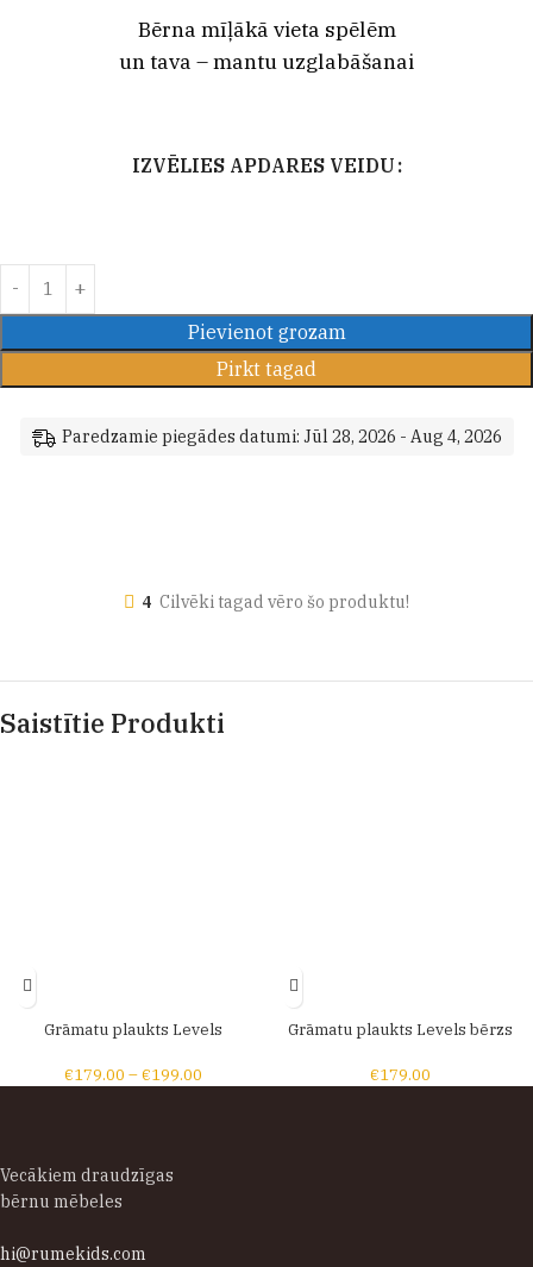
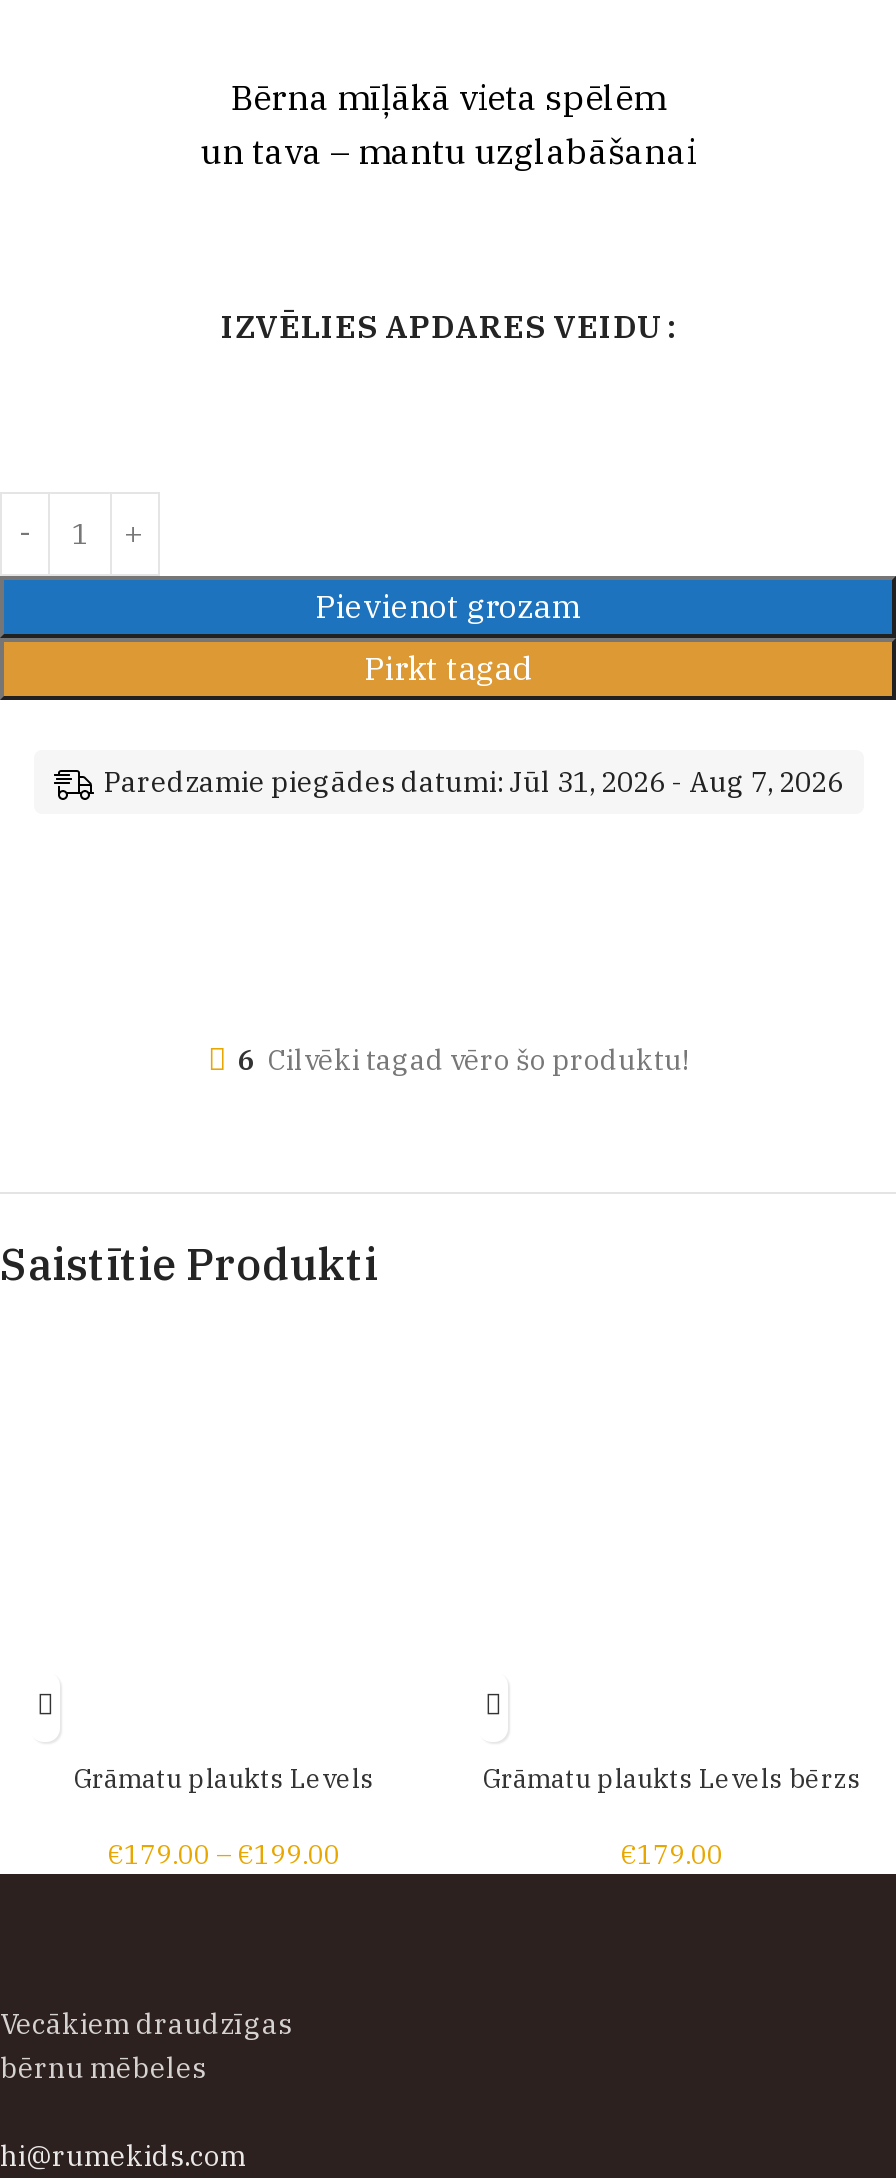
- Paredzamie piegādes datumi: Jūl 28, 2026 - Aug 4, 2026
+ Paredzamie piegādes datumi: Jūl 31, 2026 - Aug 7, 2026

- 4 Cilvēki tagad vēro šo produktu!
+ 6 Cilvēki tagad vēro šo produktu!
